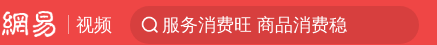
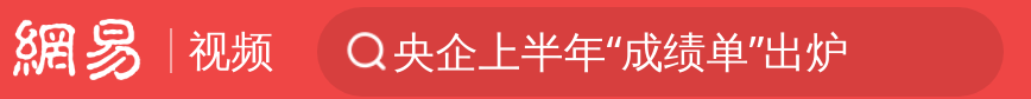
- 服务消费旺 商品消费稳
+ 央企上半年“成绩单”出炉
